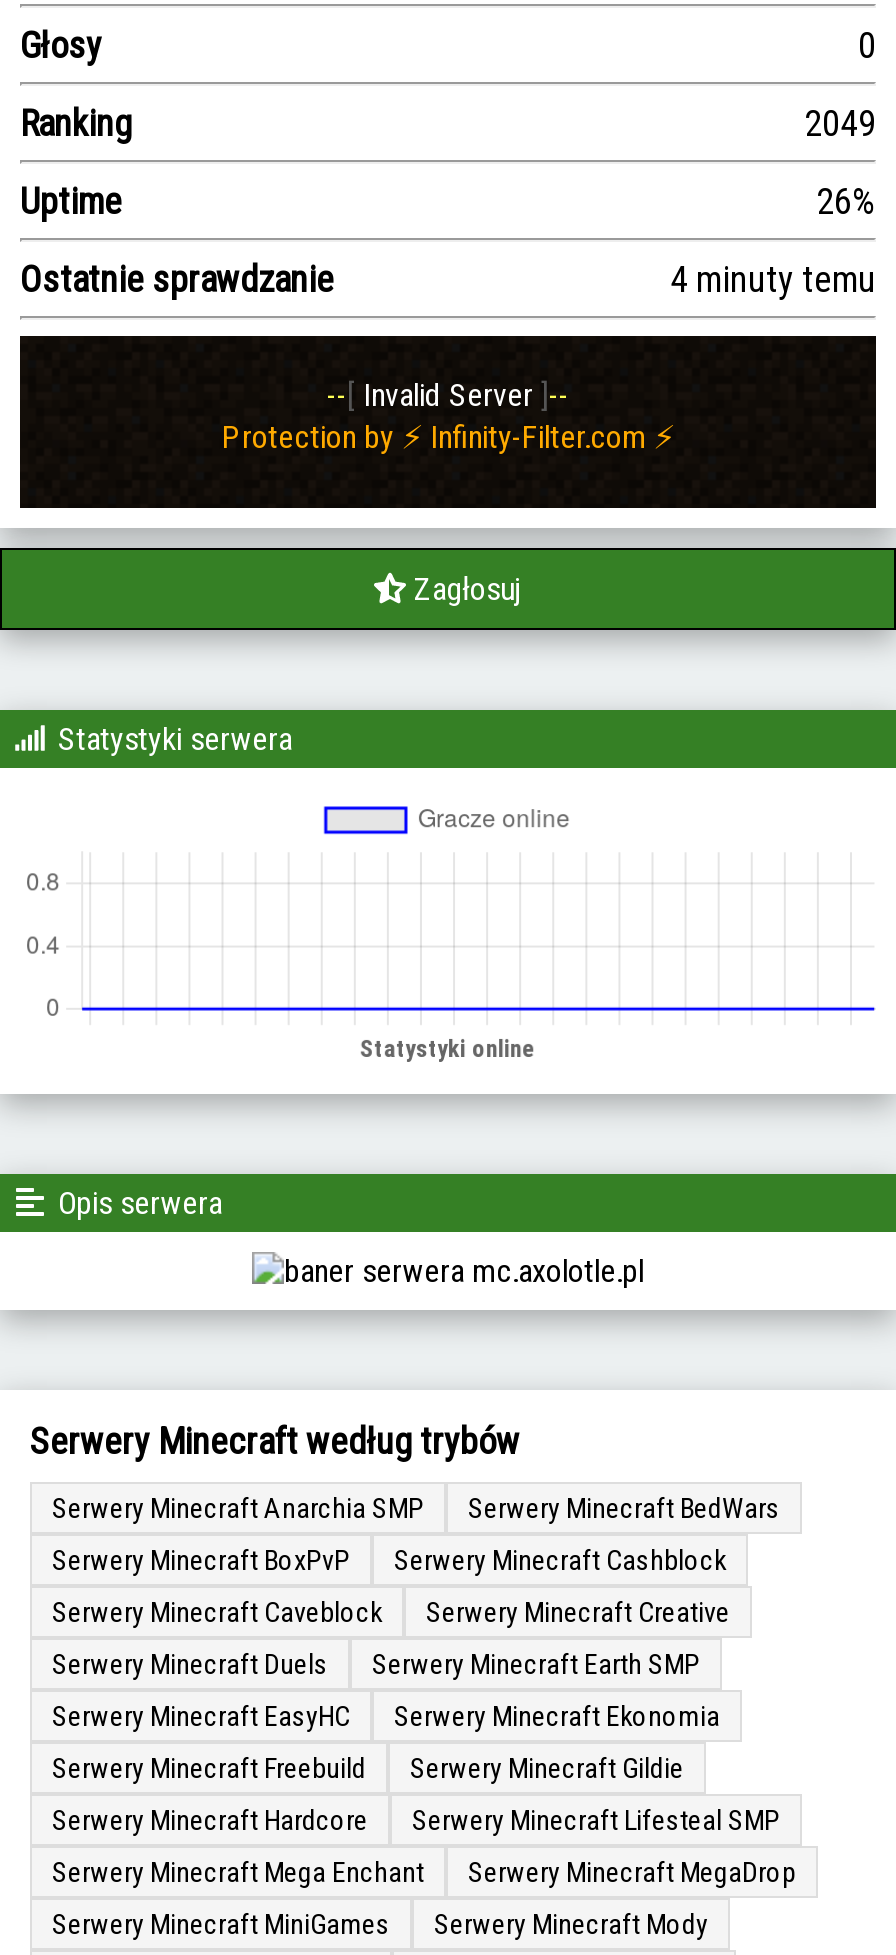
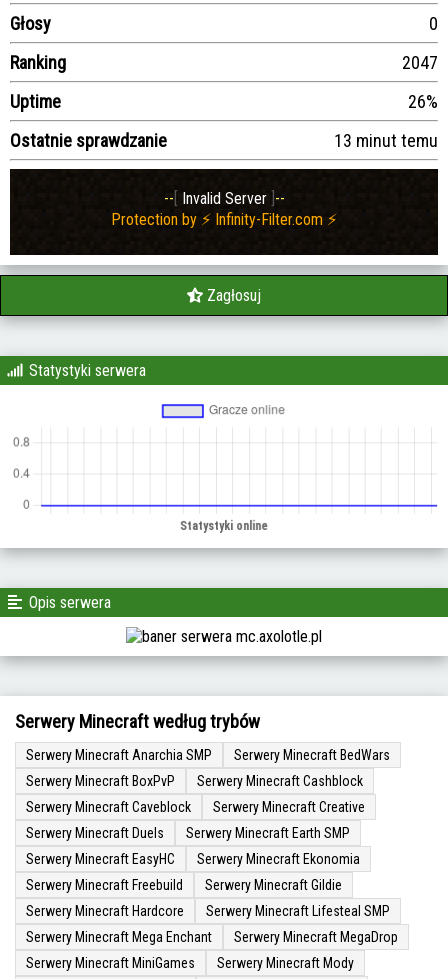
- 2049
+ 2047

- 4 minuty temu
+ 13 minut temu
